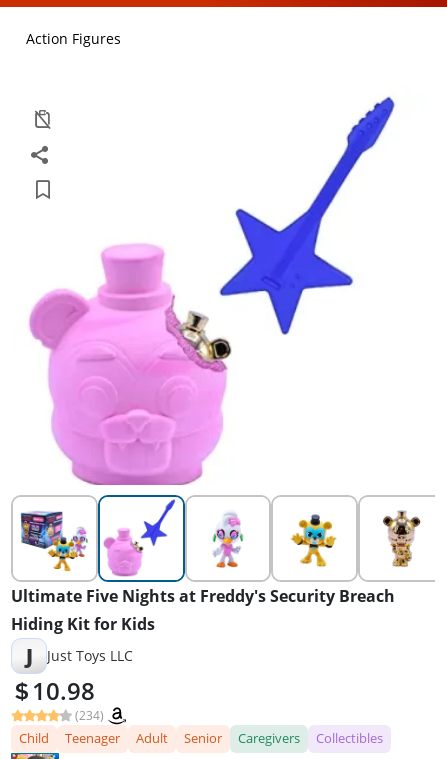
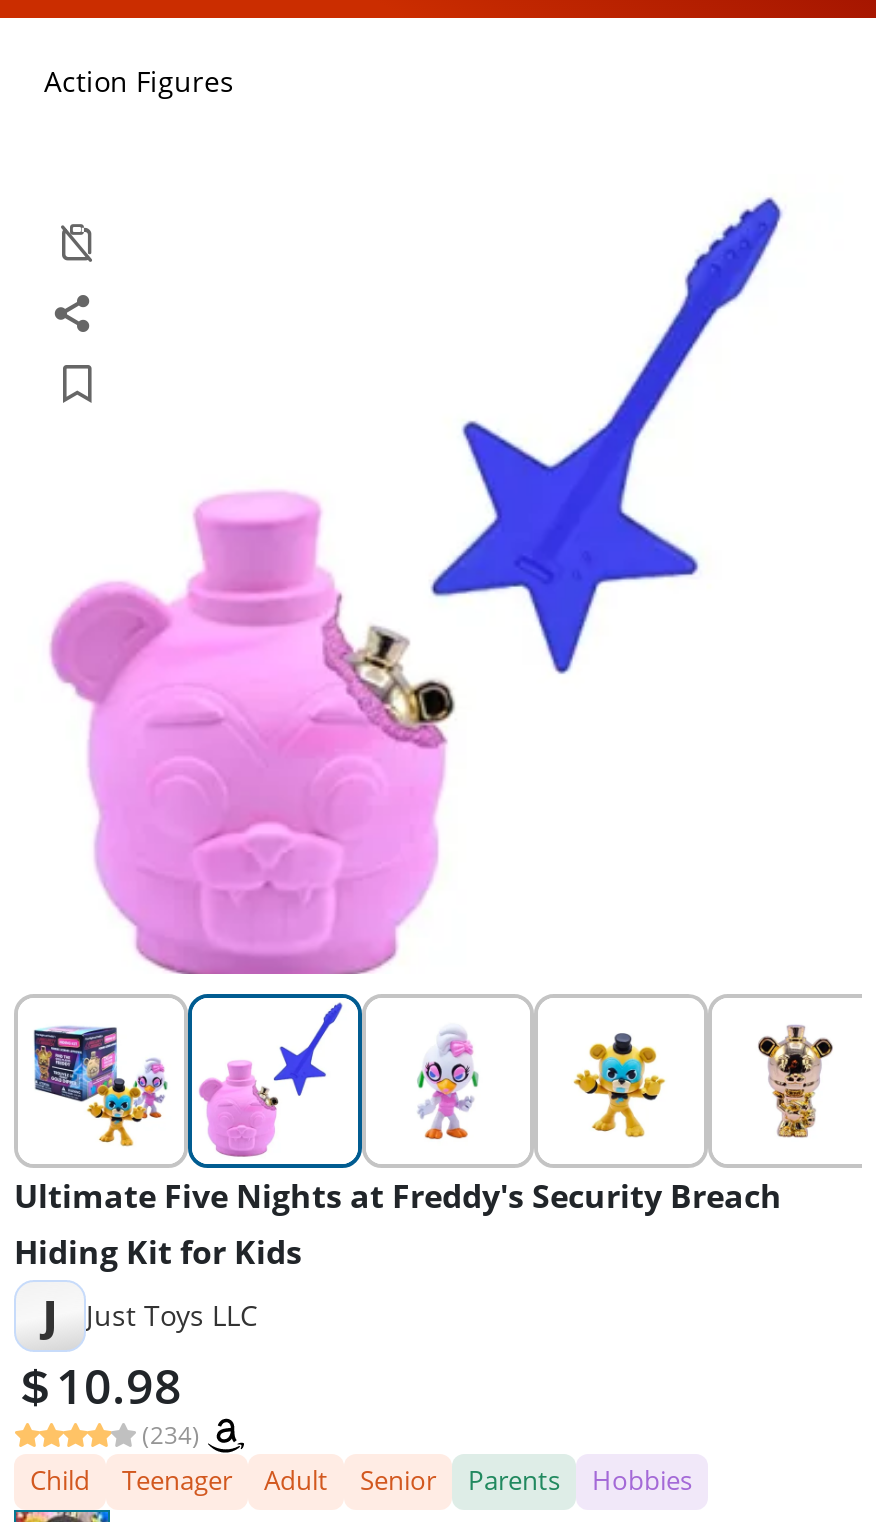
- Caregivers
- Collectibles
+ Parents
+ Hobbies
